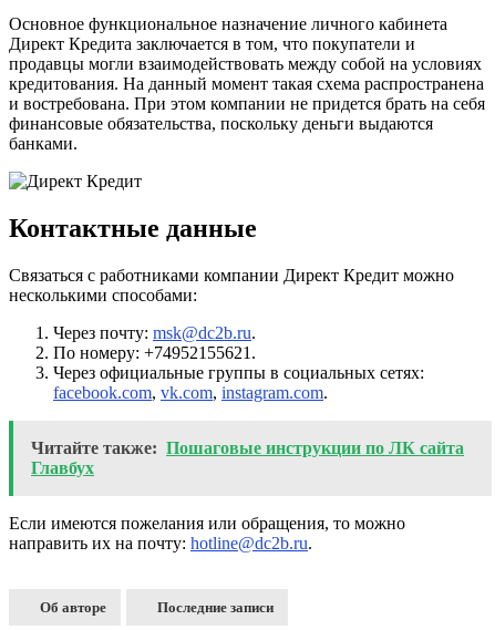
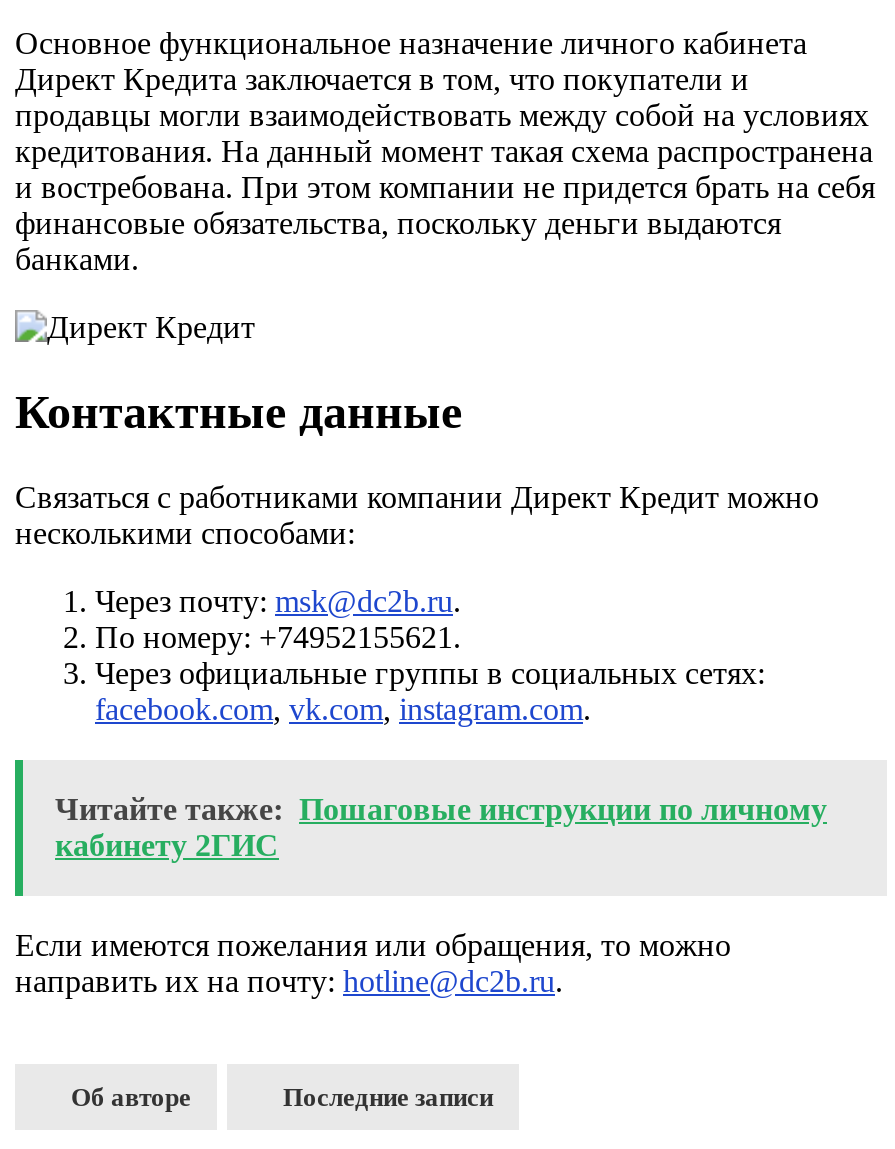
- Читайте также: Пошаговые инструкции по ЛК сайта
- Главбух
+ Читайте также: Пошаговые инструкции по личному
+ кабинету 2ГИС
